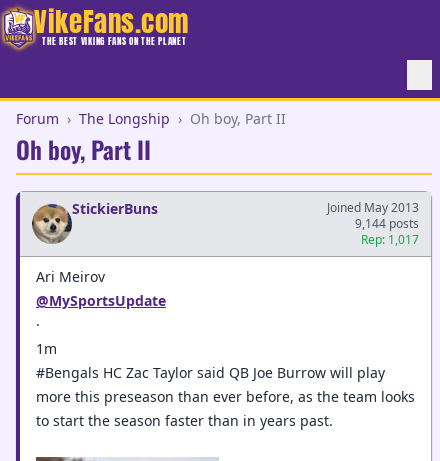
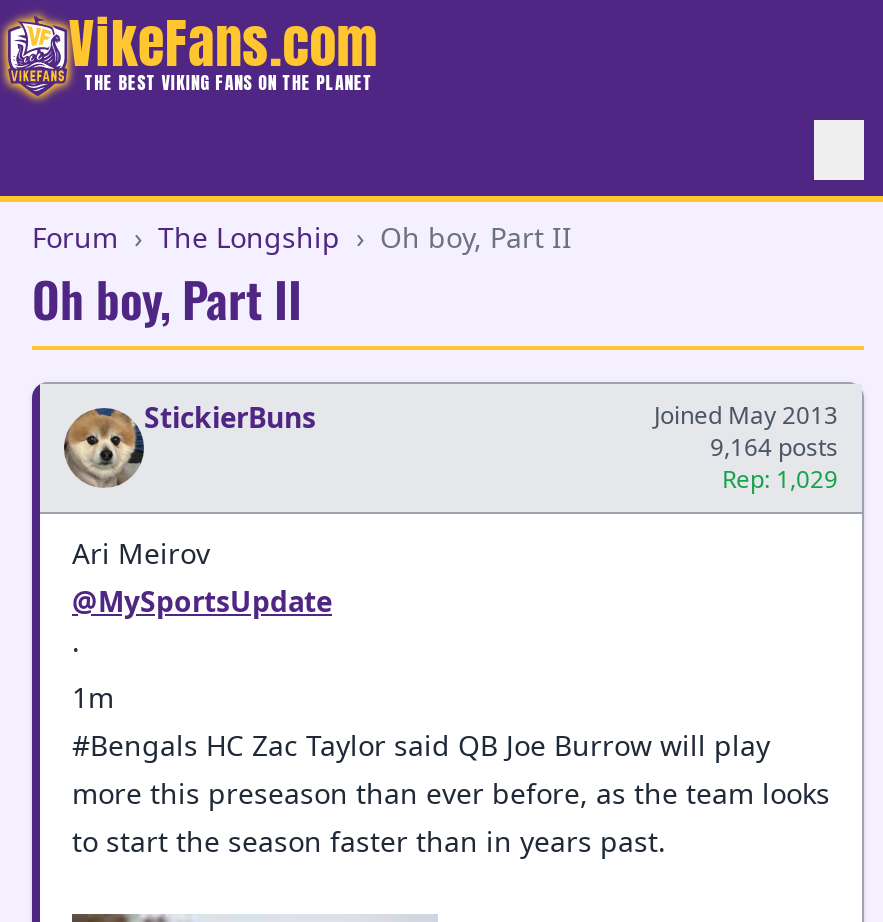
- 9,144 posts
+ 9,164 posts

- Rep: 1,017
+ Rep: 1,029
